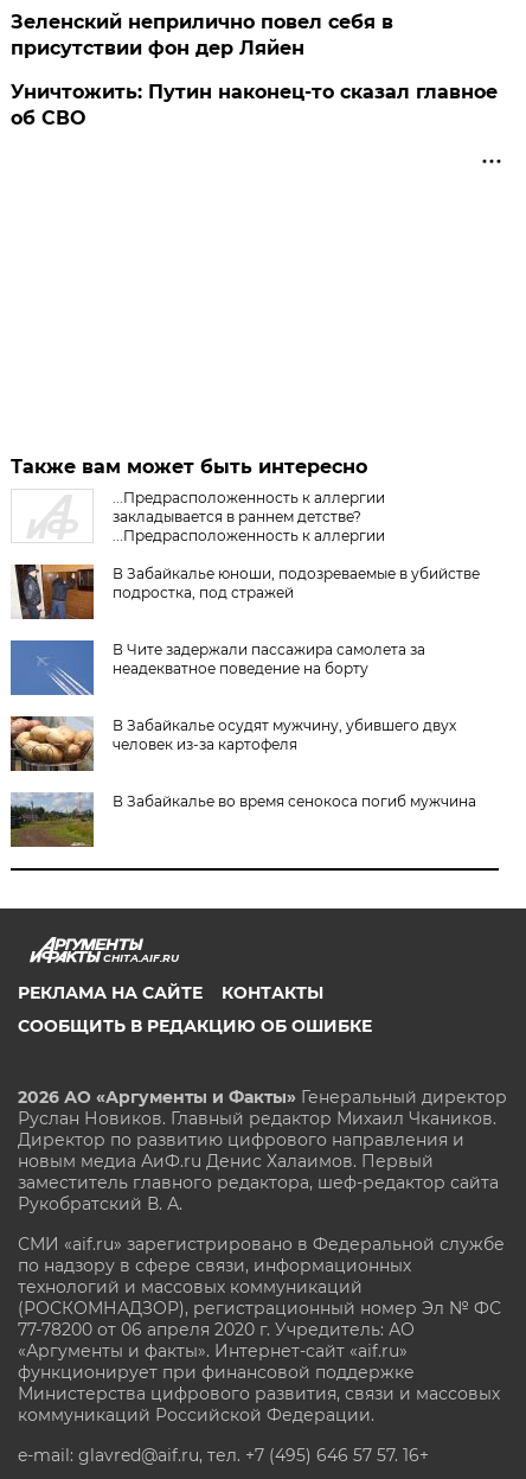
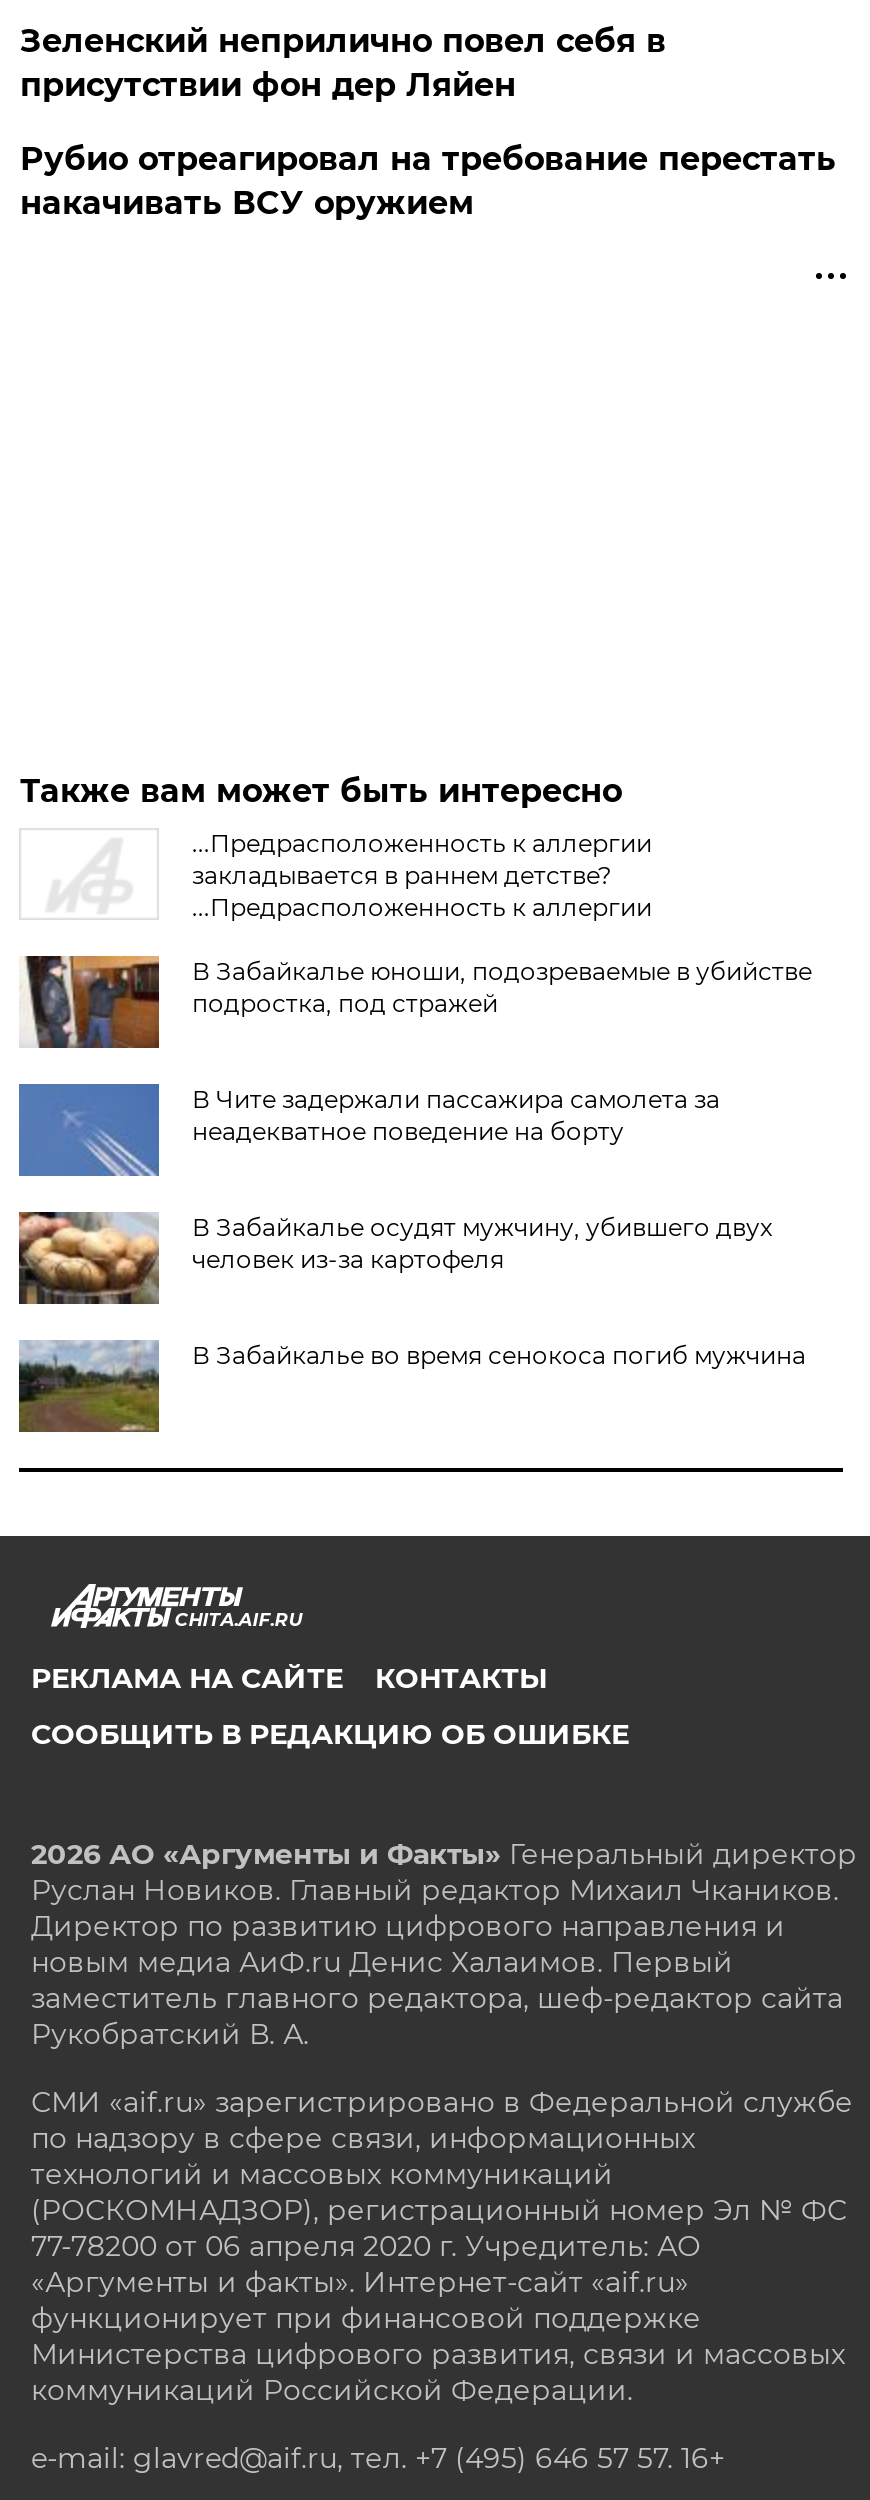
- Уничтожить: Путин наконец-то сказал главное
- об СВО
+ Рубио отреагировал на требование перестать
+ накачивать ВСУ оружием
